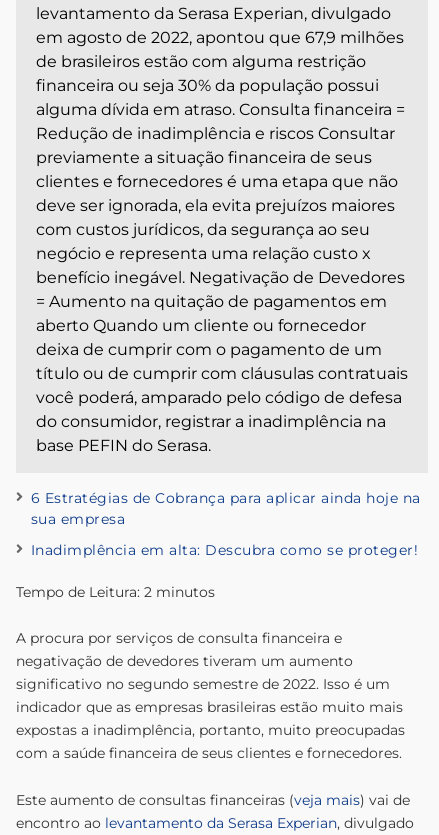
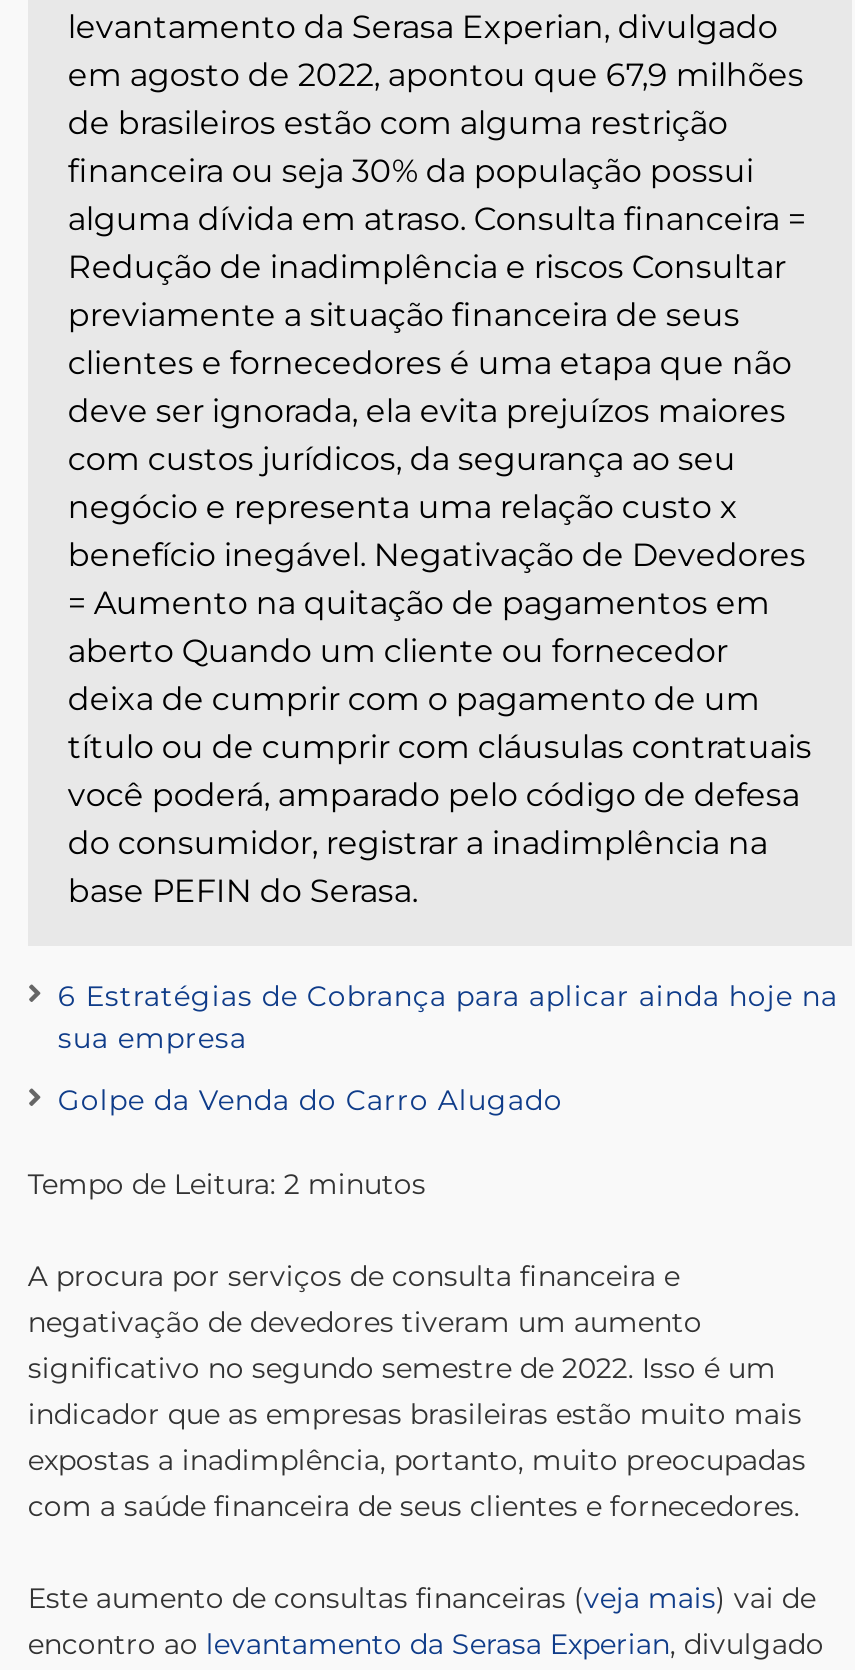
- Inadimplência em alta: Descubra como se proteger!
+ Golpe da Venda do Carro Alugado
